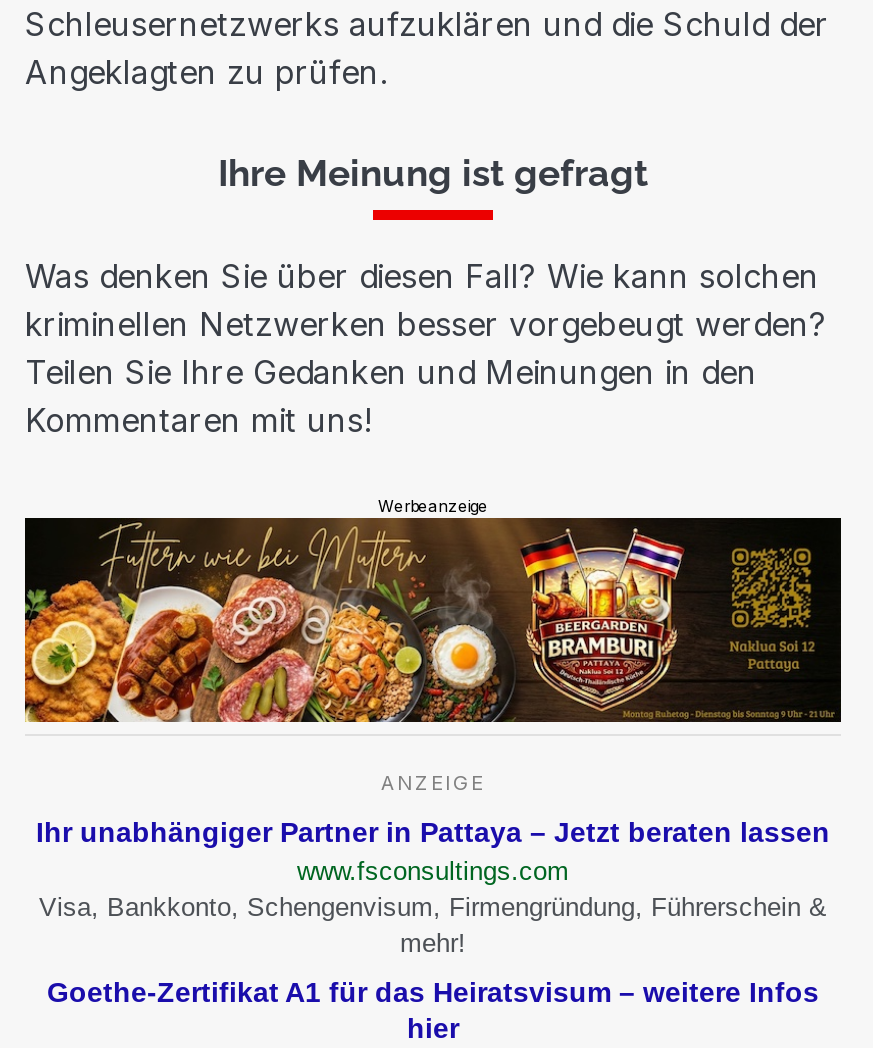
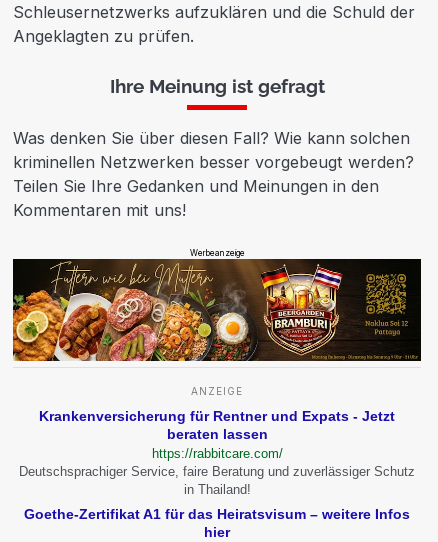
- Ihr unabhängiger Partner in Pattaya – Jetzt beraten lassen
- www.fsconsultings.com
- Visa, Bankkonto, Schengenvisum, Firmengründung, Führerschein &
- mehr!
+ Krankenversicherung für Rentner und Expats - Jetzt
+ beraten lassen
+ https://rabbitcare.com/
+ Deutschsprachiger Service, faire Beratung und zuverlässiger Schutz
+ in Thailand!
